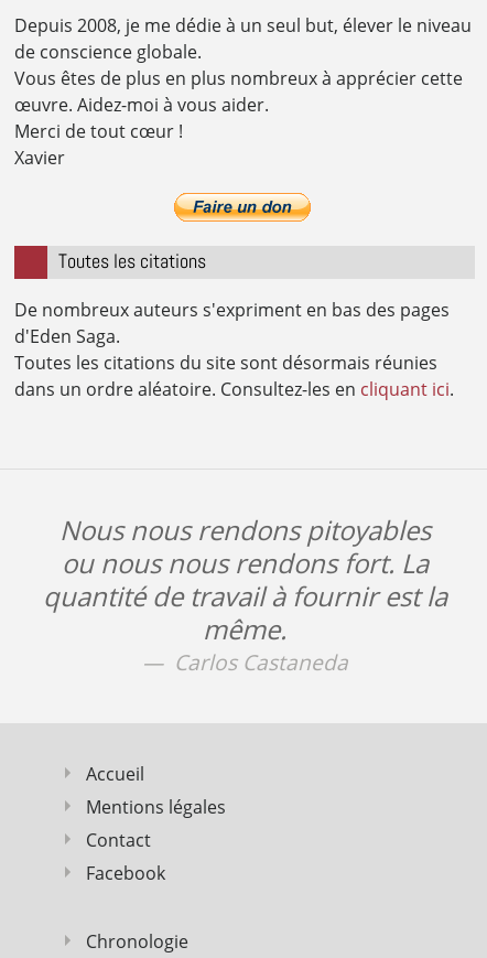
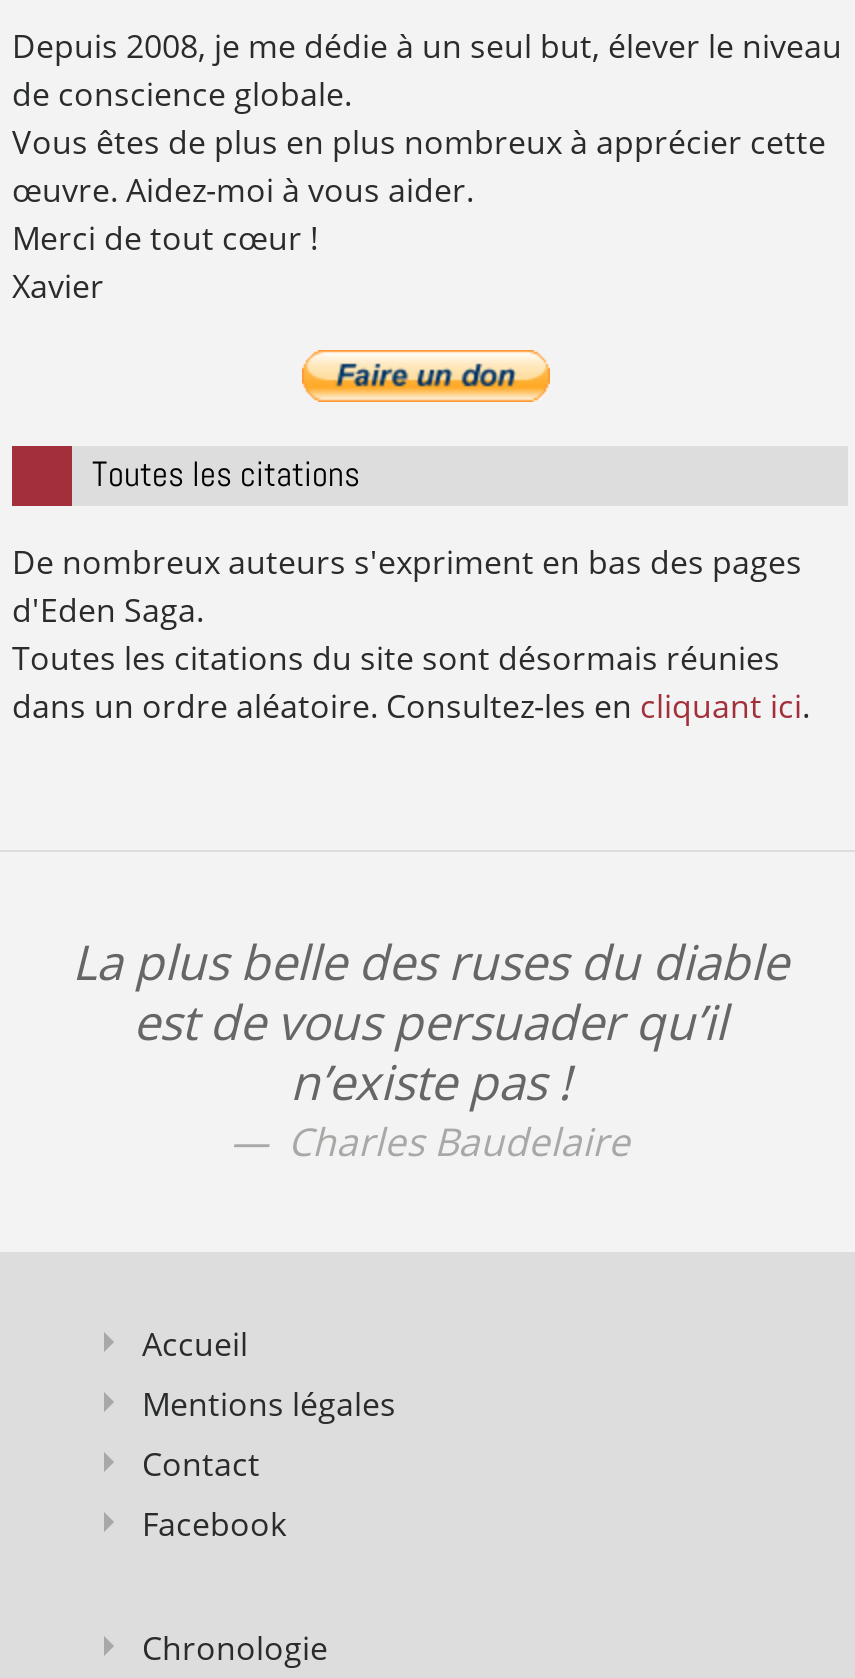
- Nous nous rendons pitoyables
- ou nous nous rendons fort. La
- quantité de travail à fournir est la
- même.
- Carlos Castaneda
+ La plus belle des ruses du diable
+ est de vous persuader qu’il
+ n’existe pas !
+ Charles Baudelaire
